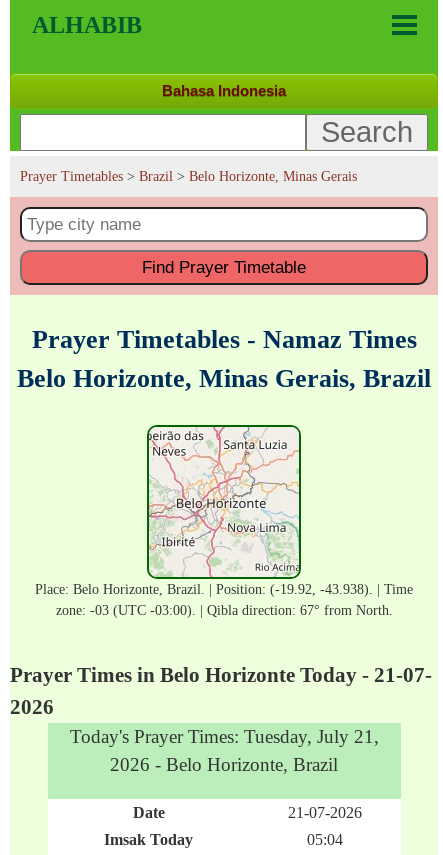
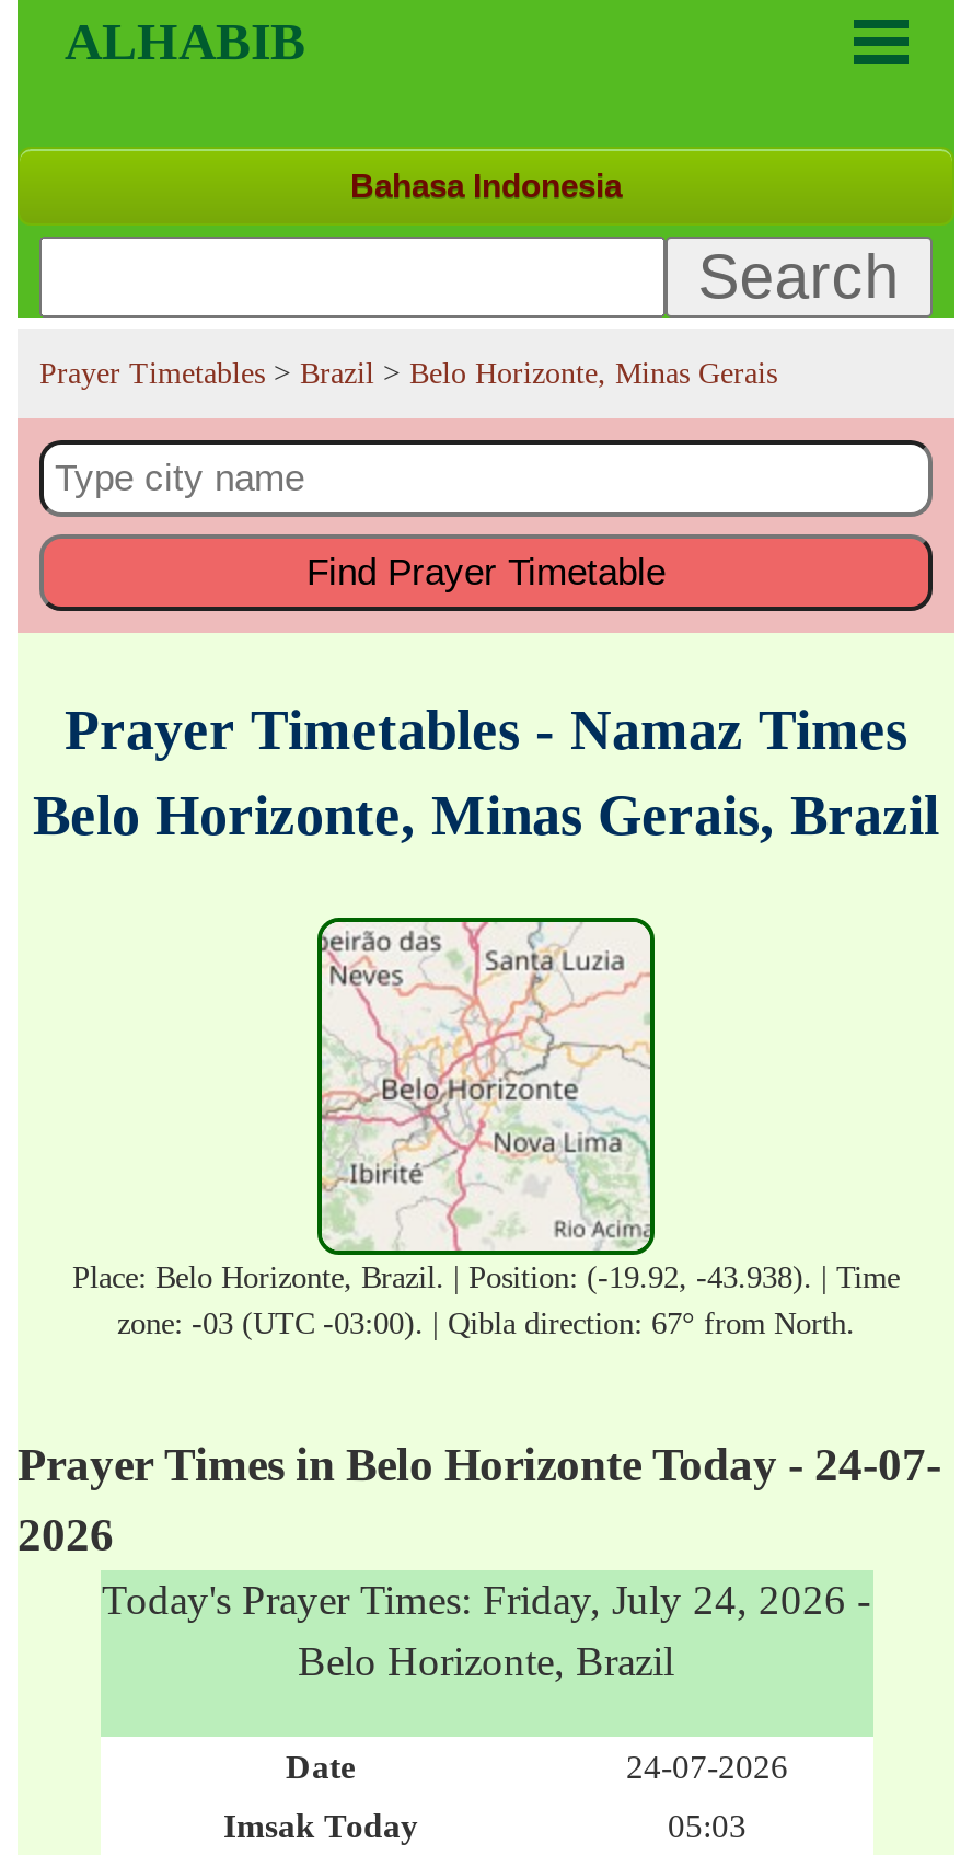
- Prayer Times in Belo Horizonte Today - 21-07-
+ Prayer Times in Belo Horizonte Today - 24-07-

- Today's Prayer Times: Tuesday, July 21,
- 2026 - Belo Horizonte, Brazil
+ Today's Prayer Times: Friday, July 24, 2026 -
+ Belo Horizonte, Brazil

- 21-07-2026
+ 24-07-2026

- 05:04
+ 05:03
